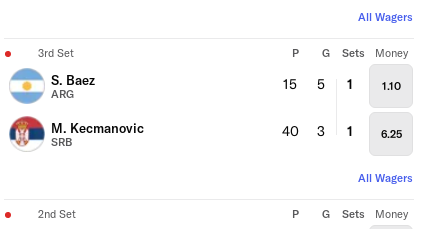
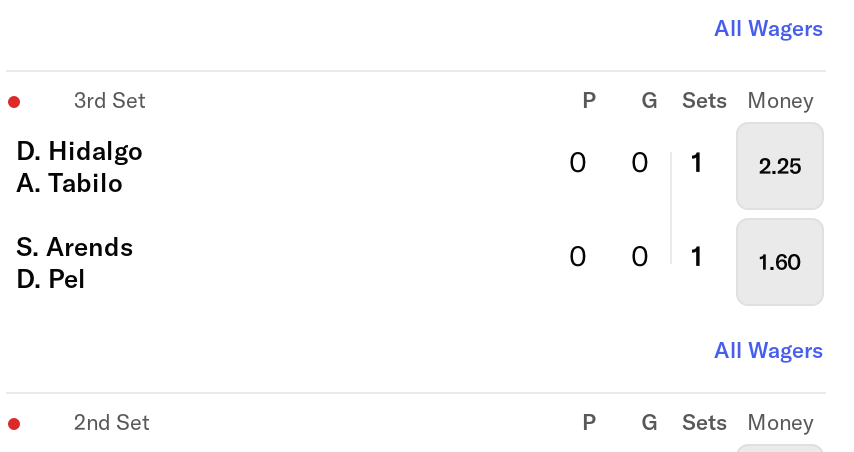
- S. Baez
- ARG
+ D. Hidalgo
+ A. Tabilo

- 15
+ 0

- 5
+ 0

- 1.10
+ 2.25

- M. Kecmanovic
- SRB
+ S. Arends
+ D. Pel

- 40
+ 0

- 3
+ 0

- 6.25
+ 1.60
